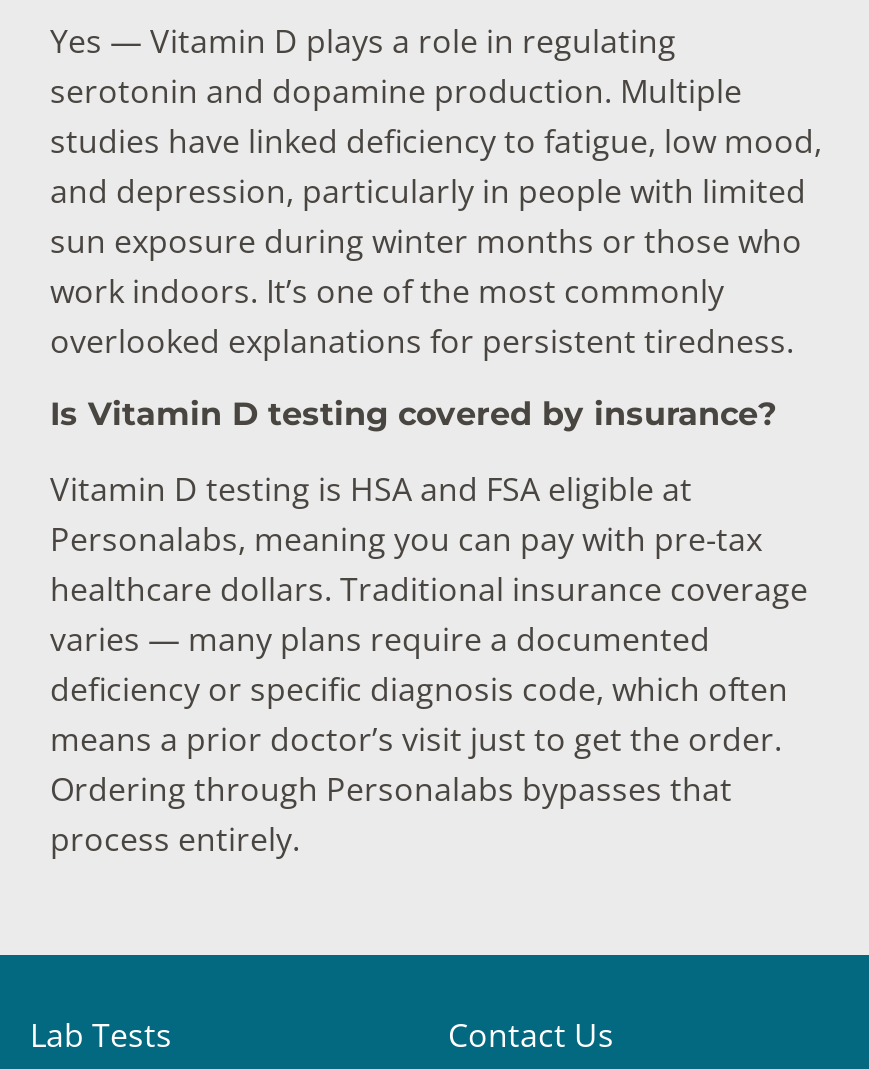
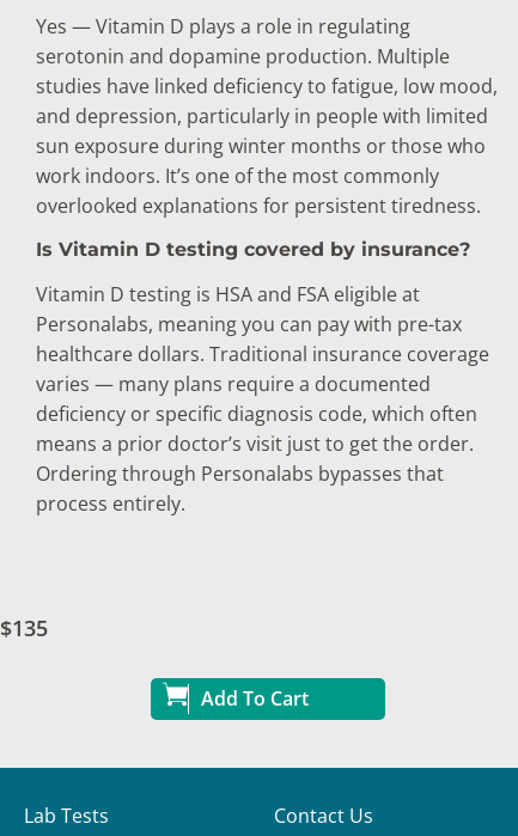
+ $135
+ Add To Cart
